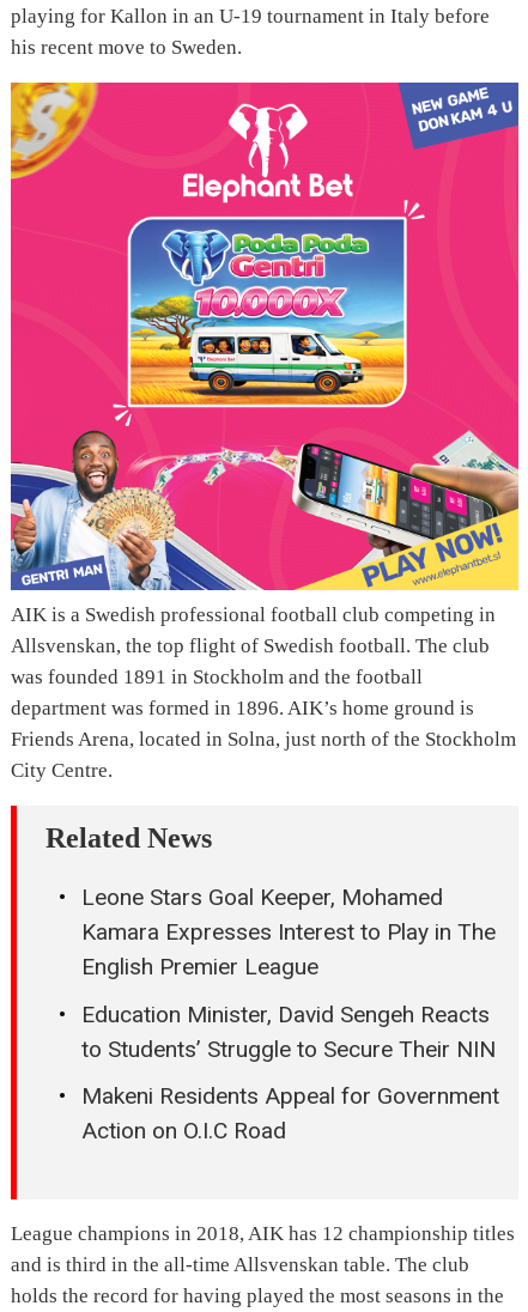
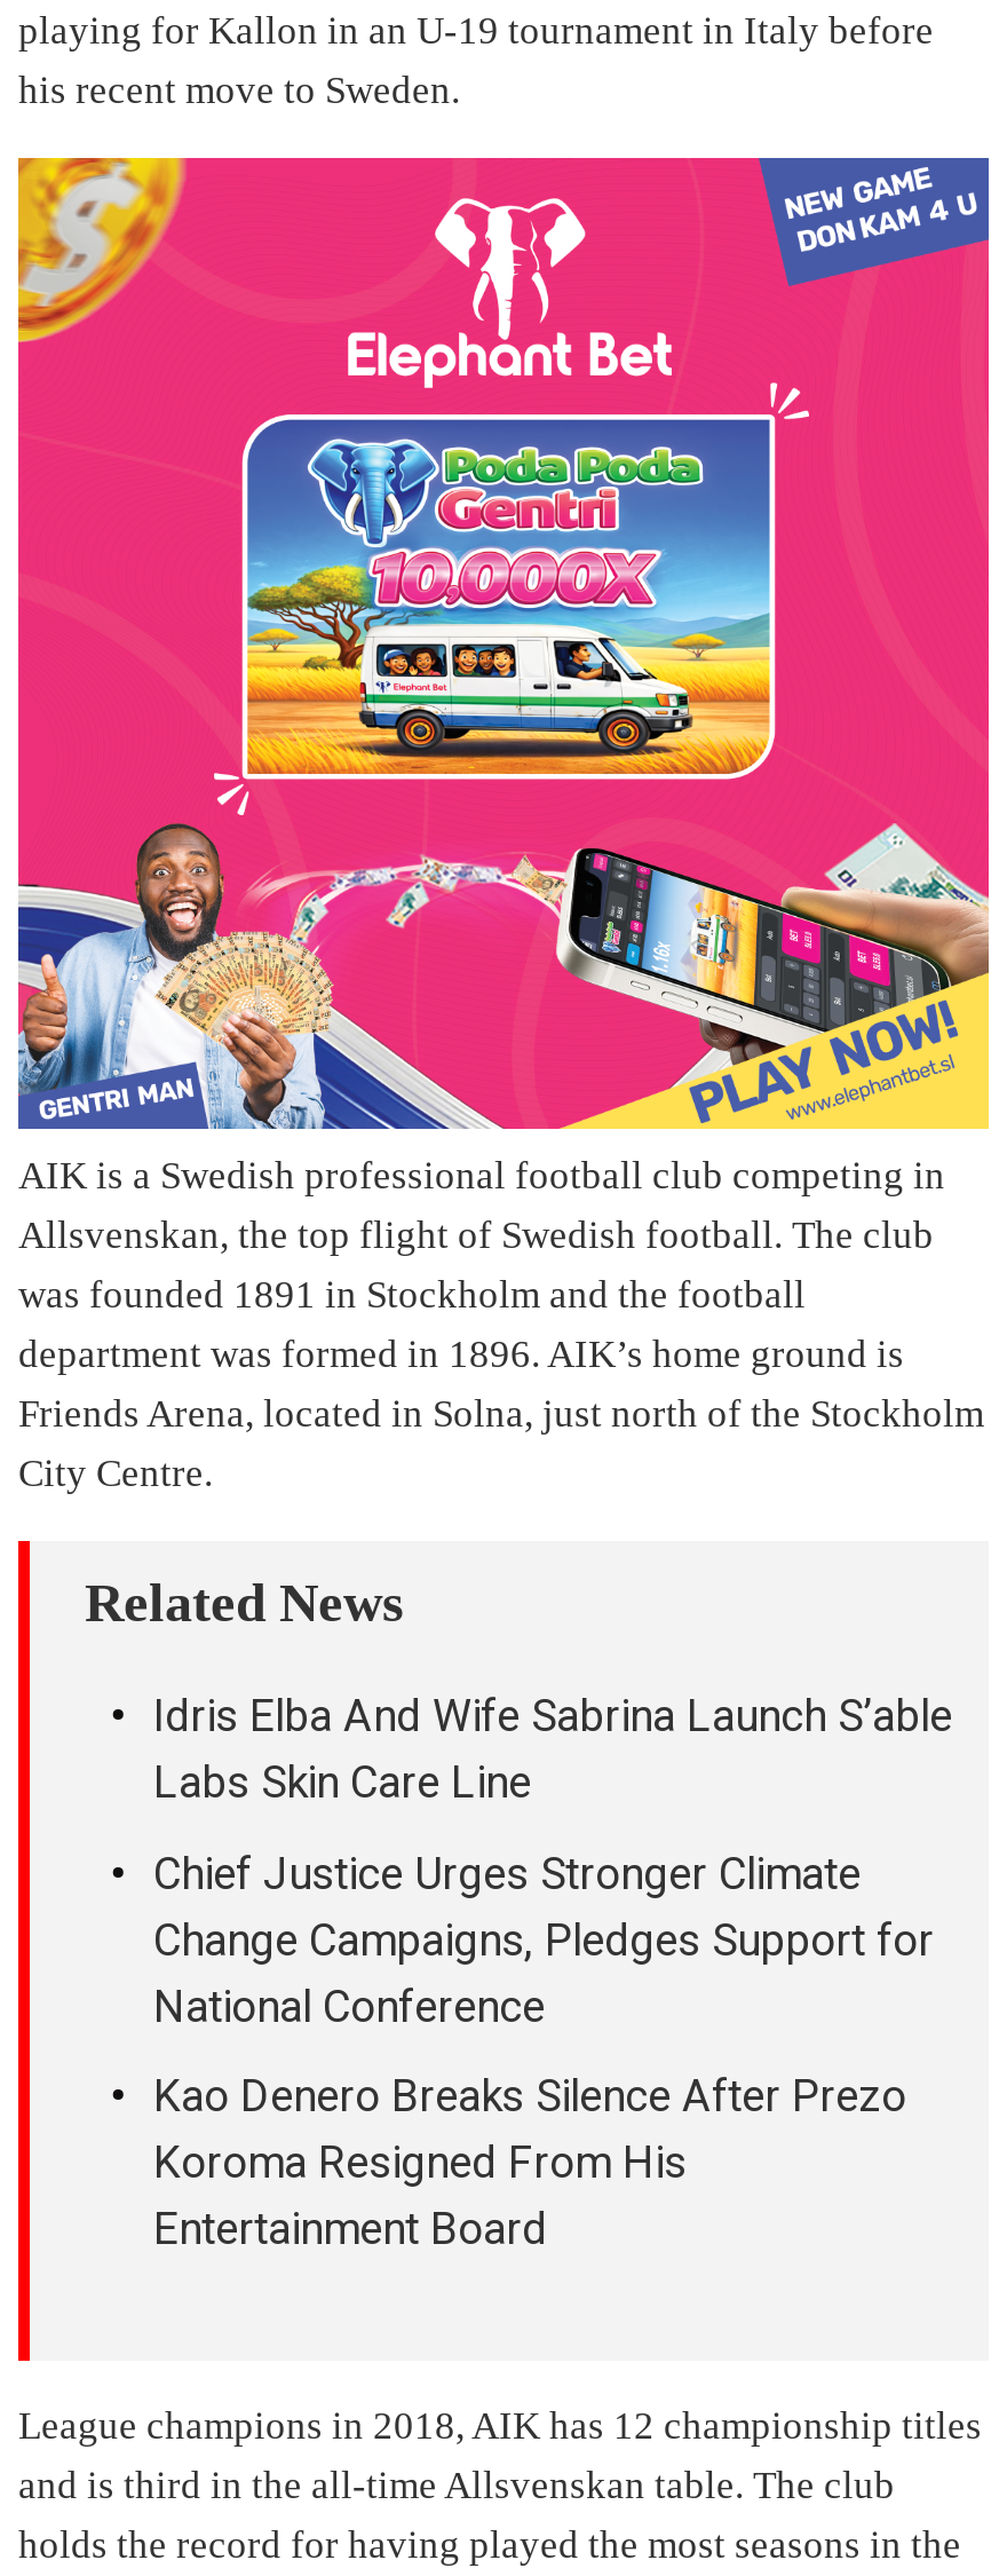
- Leone Stars Goal Keeper, Mohamed
- Kamara Expresses Interest to Play in The
- English Premier League
+ Idris Elba And Wife Sabrina Launch S’able
+ Labs Skin Care Line

- Education Minister, David Sengeh Reacts
- to Students’ Struggle to Secure Their NIN
+ Chief Justice Urges Stronger Climate
+ Change Campaigns, Pledges Support for
+ National Conference

- Makeni Residents Appeal for Government
- Action on O.I.C Road
+ Kao Denero Breaks Silence After Prezo
+ Koroma Resigned From His
+ Entertainment Board
